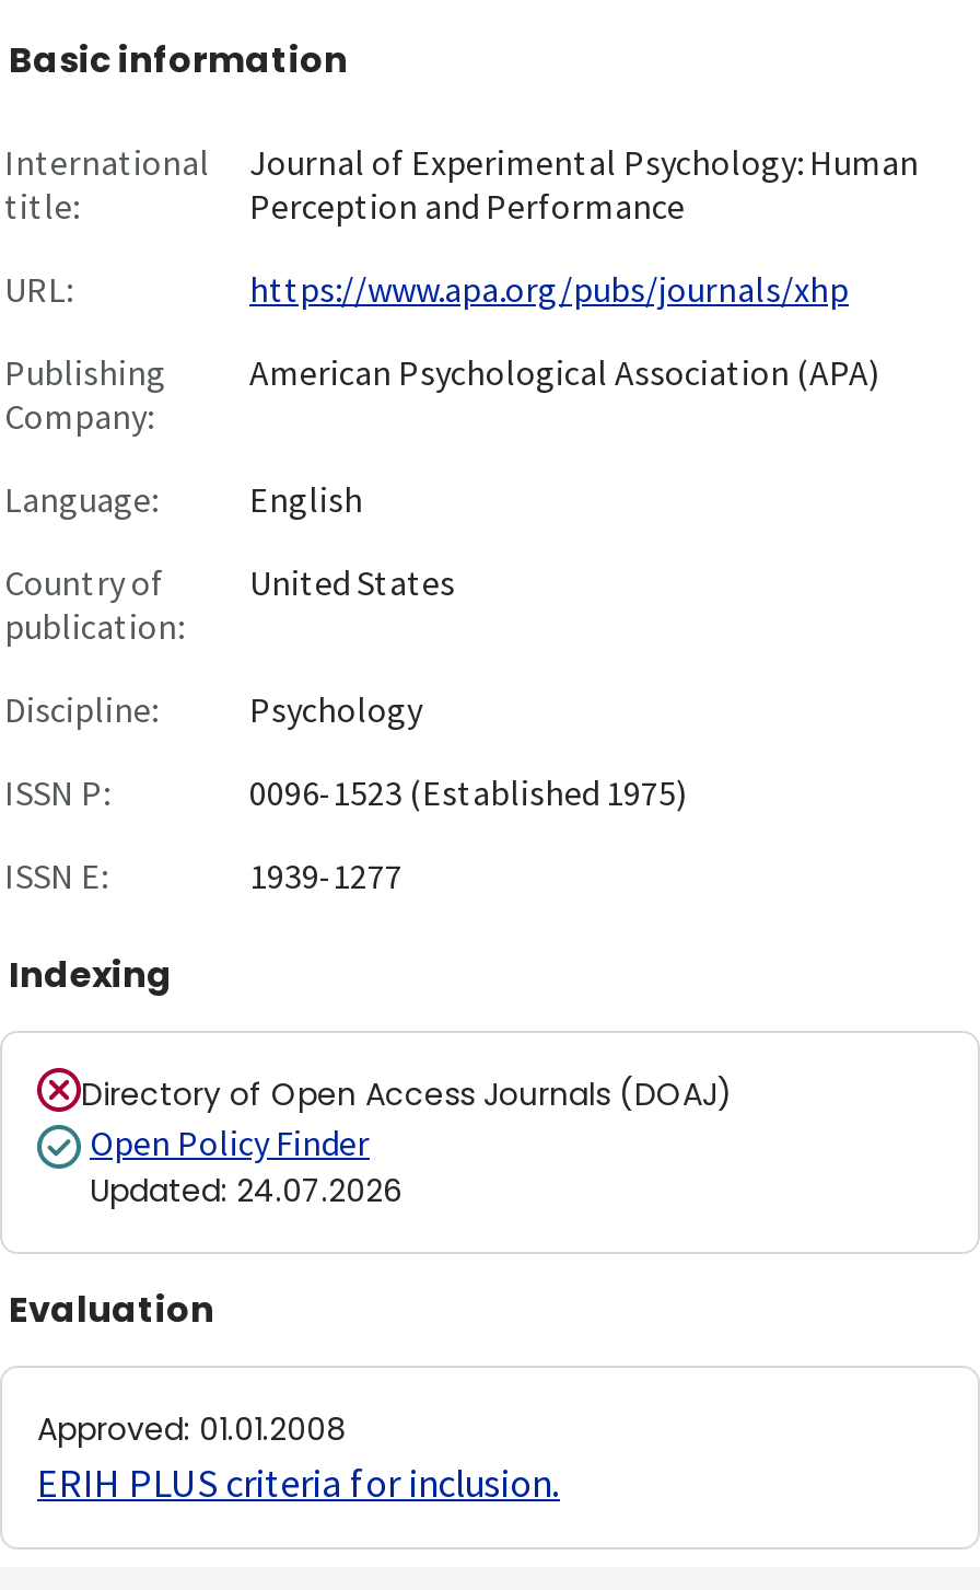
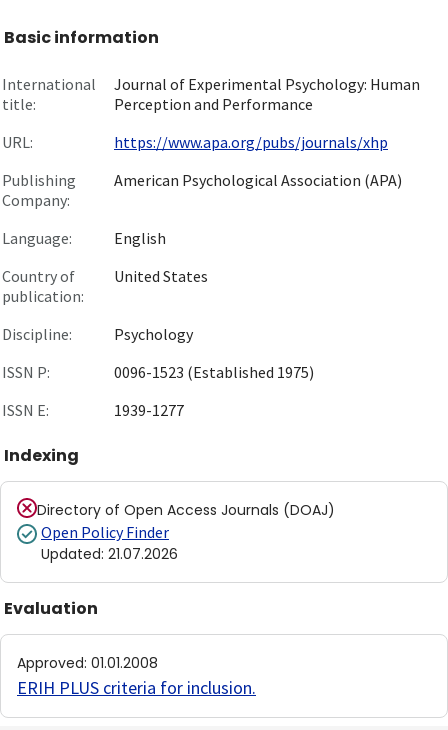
- Updated: 24.07.2026
+ Updated: 21.07.2026
